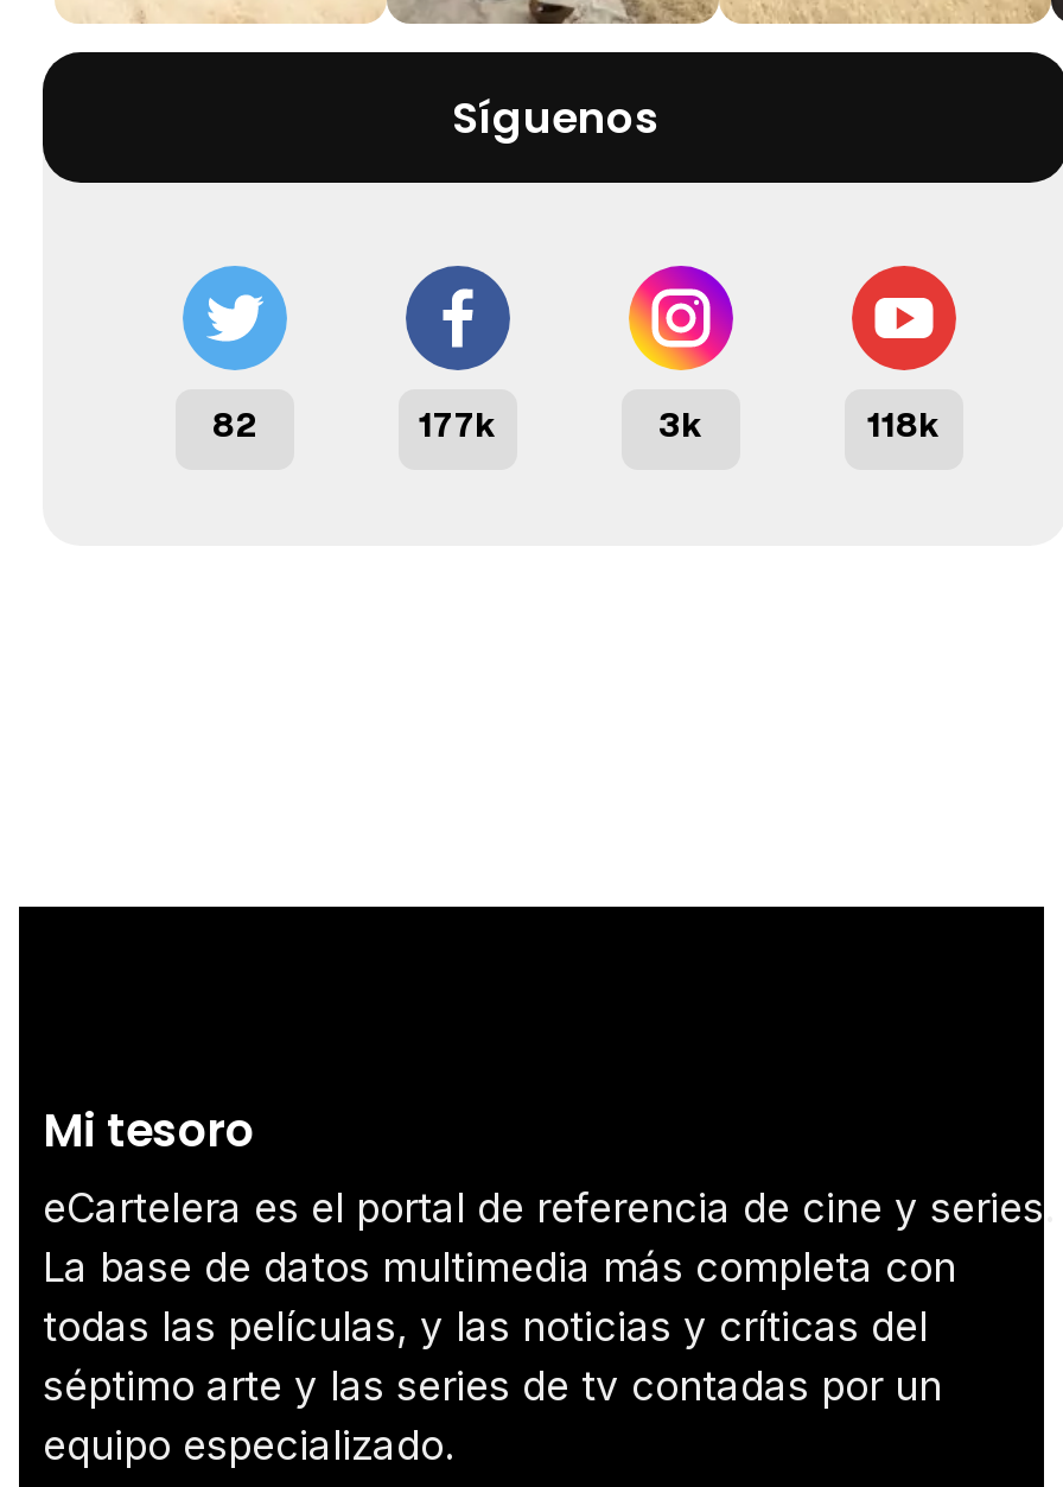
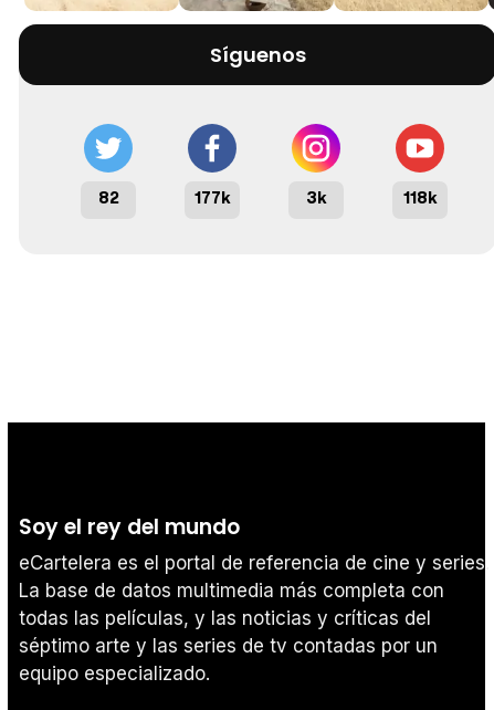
- Mi tesoro
+ Soy el rey del mundo
